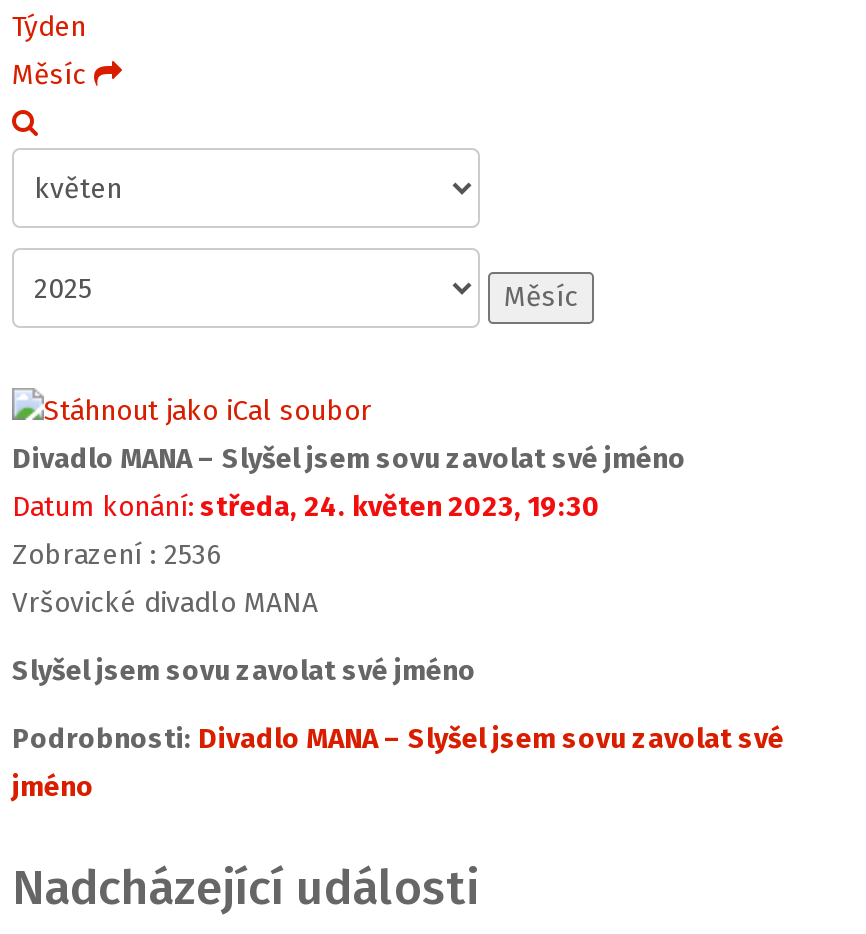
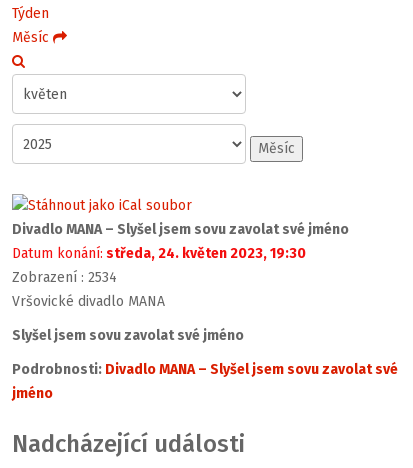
- Zobrazení: 2536
+ Zobrazení: 2534
